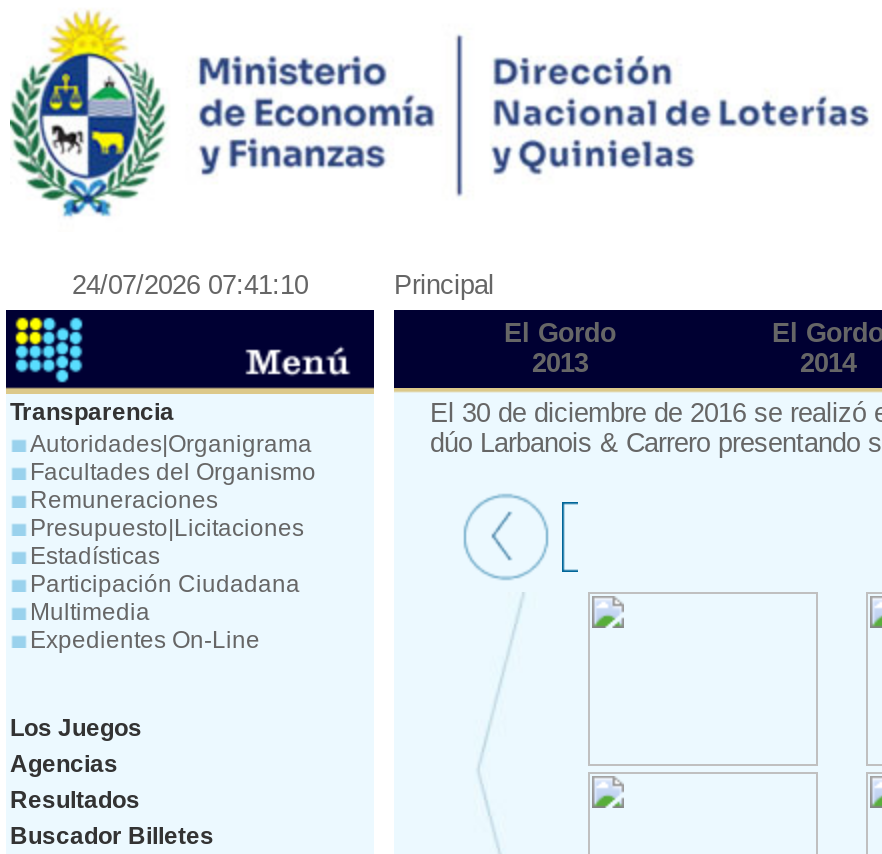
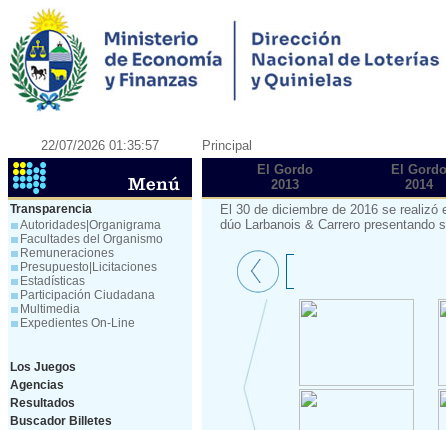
- 24/07/2026 07:41:10
+ 22/07/2026 01:35:57
